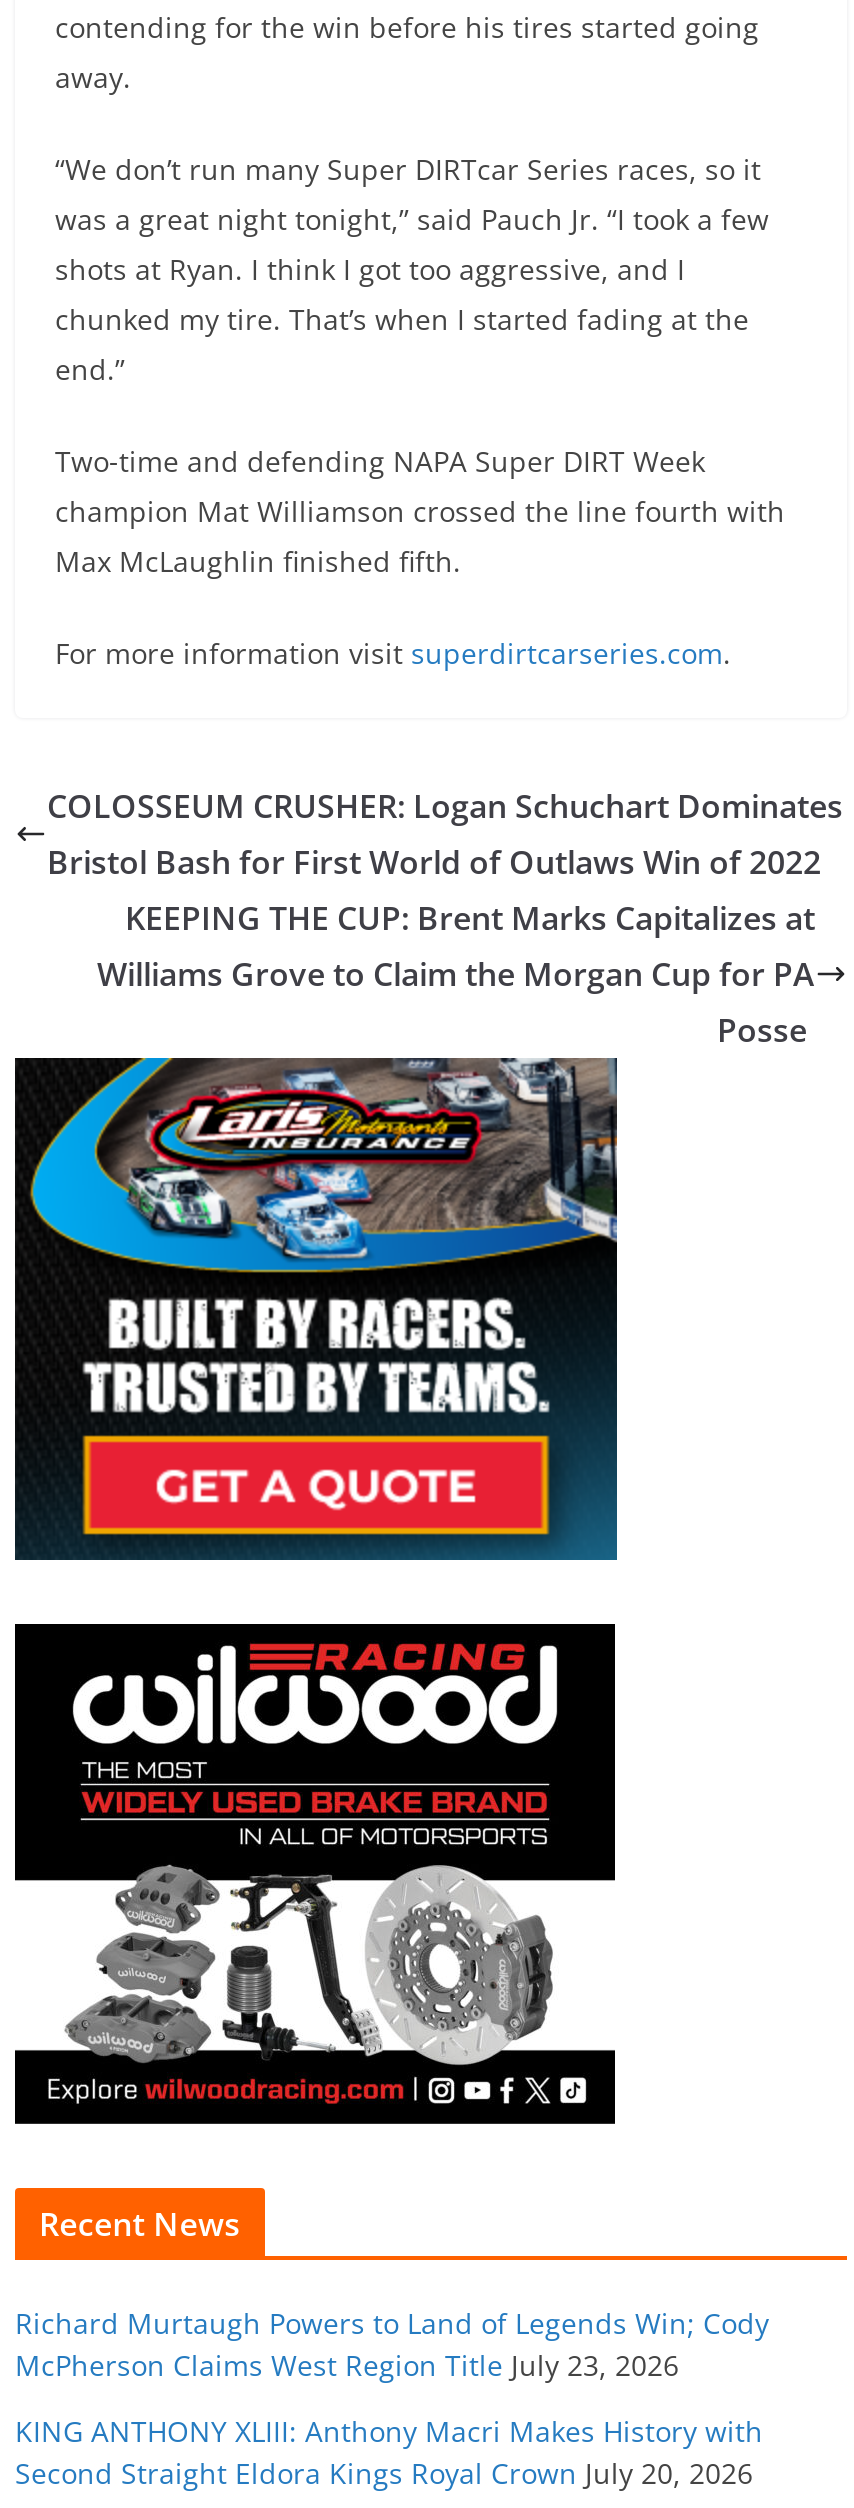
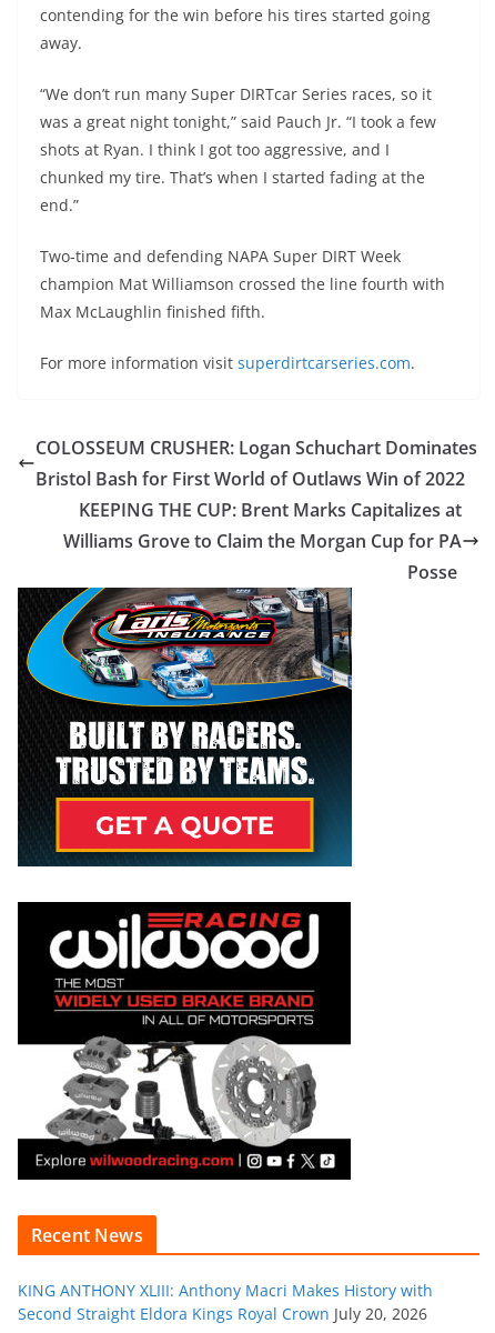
- Richard Murtaugh Powers to Land of Legends Win; Cody
- McPherson Claims West Region Title July 23, 2026
